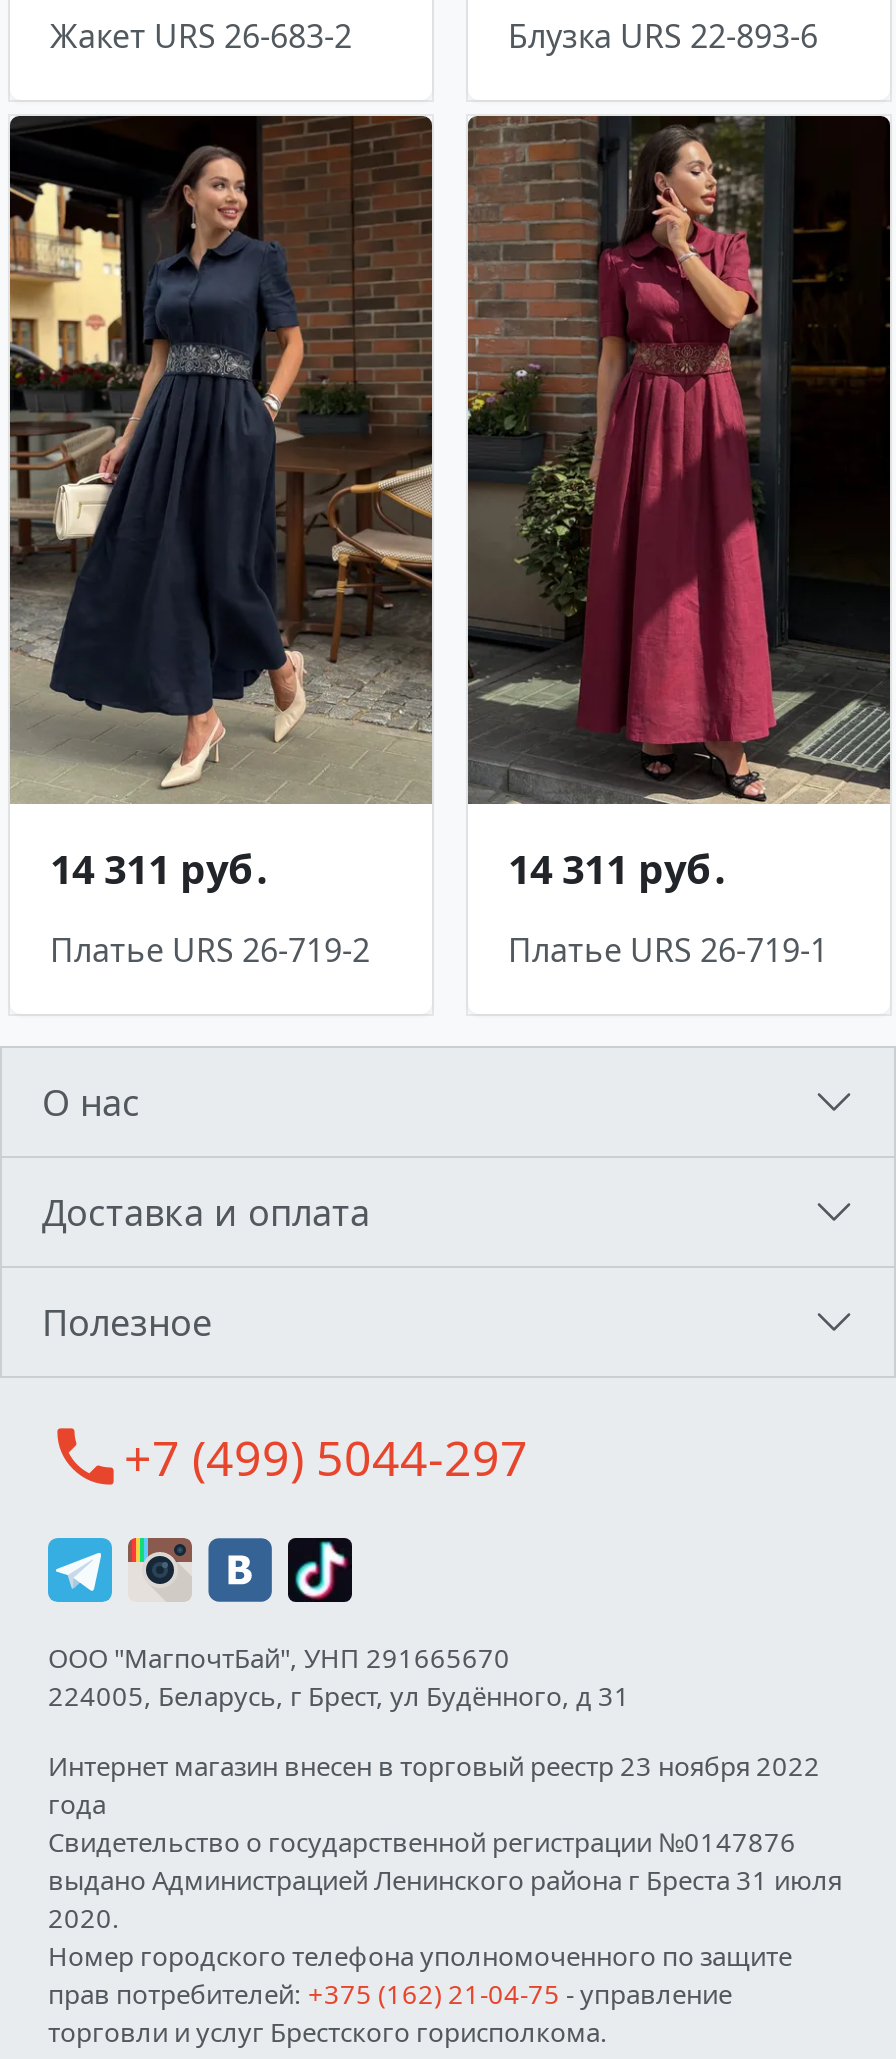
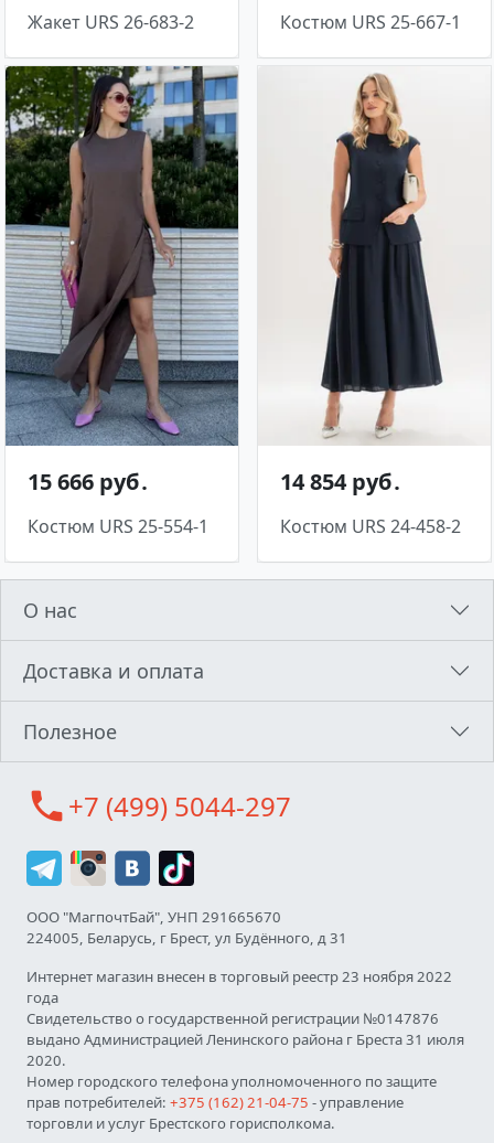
- Блузка URS 22-893-6
+ Костюм URS 25-667-1

- [image]
- 14 311 руб․
+ [image]
+ 15 666 руб․

- [image]
- 14 311 руб․
+ [image]
+ 14 854 руб․

- Платье URS 26-719-2
+ Костюм URS 25-554-1

- Платье URS 26-719-1
+ Костюм URS 24-458-2
